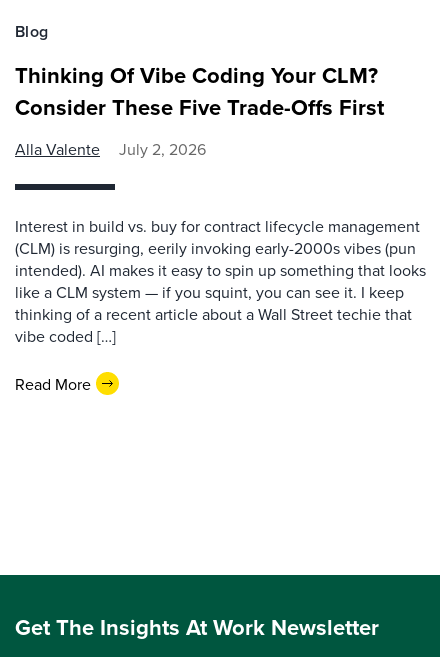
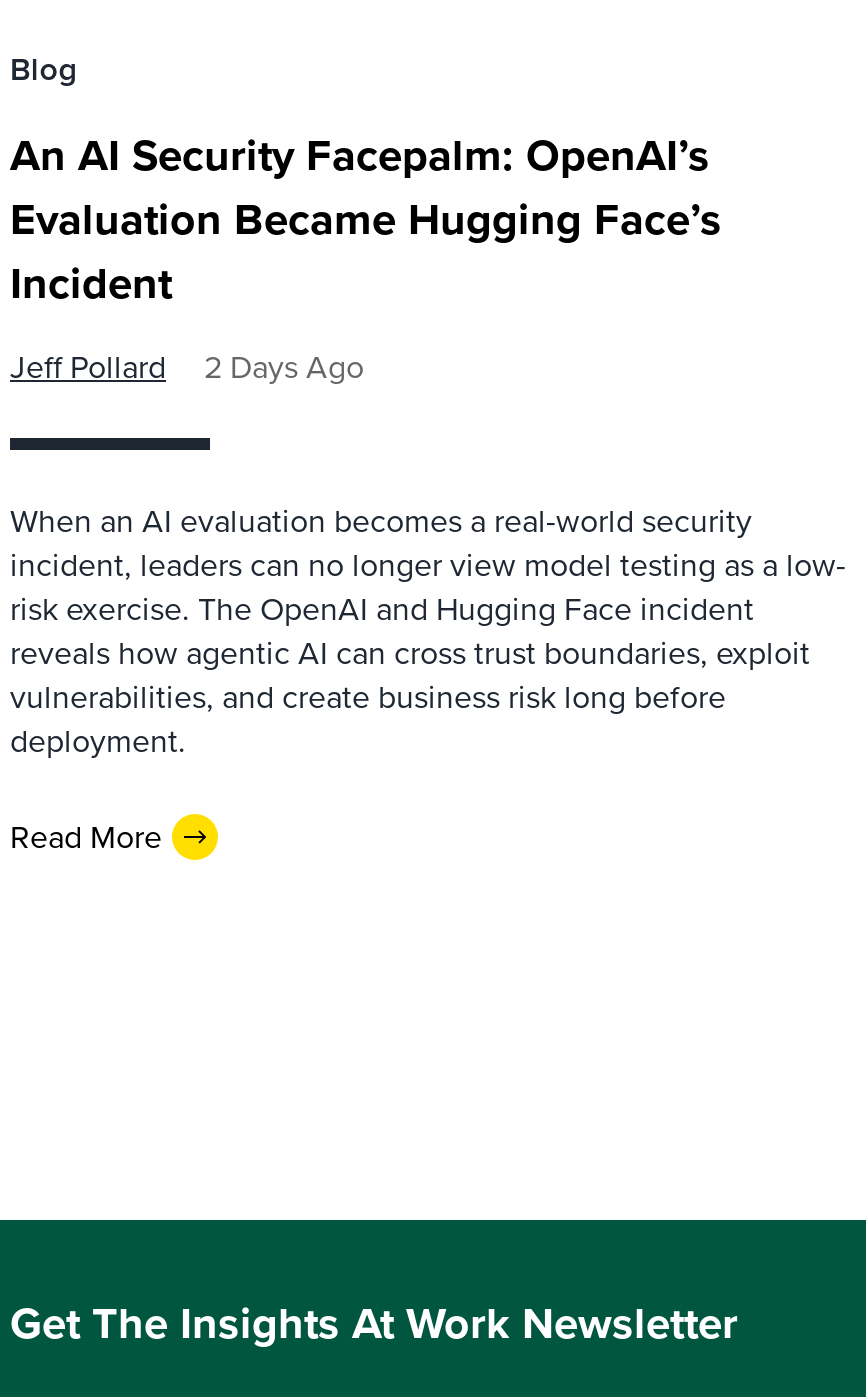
- Thinking Of Vibe Coding Your CLM?
- Consider These Five Trade-Offs First
- Alla Valente
- July 2, 2026
- Interest in build vs. buy for contract lifecycle management
- (CLM) is resurging, eerily invoking early-2000s vibes (pun
- intended). AI makes it easy to spin up something that looks
- like a CLM system — if you squint, you can see it. I keep
- thinking of a recent article about a Wall Street techie that
- vibe coded […]
+ An AI Security Facepalm: OpenAI’s
+ Evaluation Became Hugging Face’s
+ Incident
+ Jeff Pollard
+ 2 Days Ago
+ When an AI evaluation becomes a real-world security
+ incident, leaders can no longer view model testing as a low-
+ risk exercise. The OpenAI and Hugging Face incident
+ reveals how agentic AI can cross trust boundaries, exploit
+ vulnerabilities, and create business risk long before
+ deployment.
